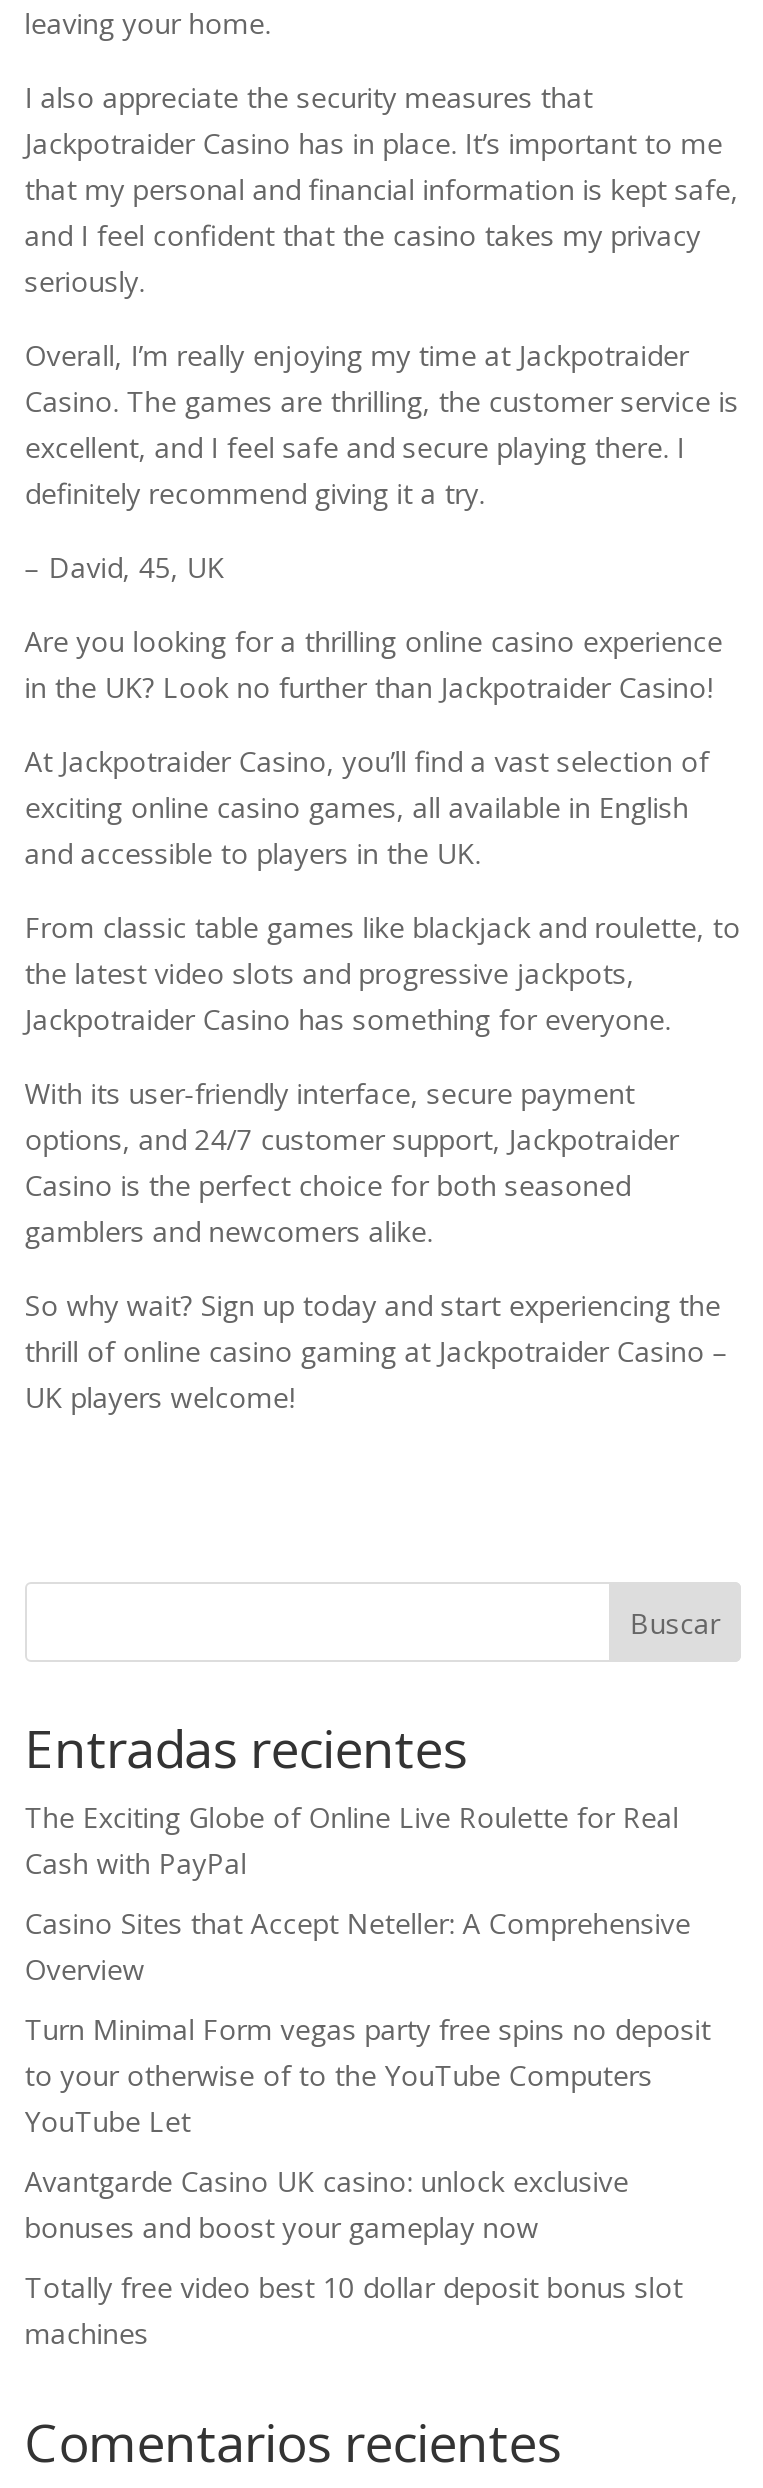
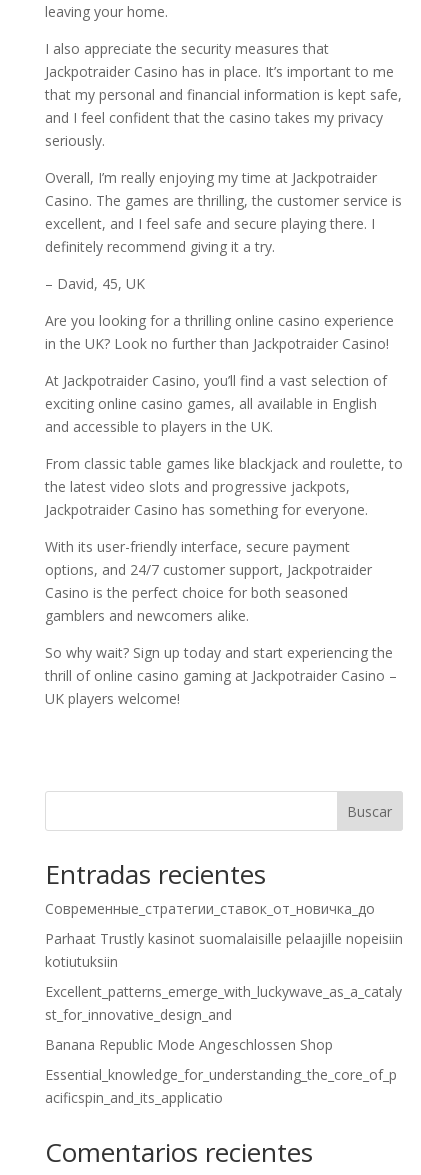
- The Exciting Globe of Online Live Roulette for Real
- Cash with PayPal
+ Современные_стратегии_ставок_от_новичка_до

- Casino Sites that Accept Neteller: A Comprehensive
- Overview
+ Parhaat Trustly kasinot suomalaisille pelaajille nopeisiin
+ kotiutuksiin

- Turn Minimal Form vegas party free spins no deposit
- to your otherwise of to the YouTube Computers
- YouTube Let
+ Excellent_patterns_emerge_with_luckywave_as_a_cataly
+ st_for_innovative_design_and

- Avantgarde Casino UK casino: unlock exclusive
- bonuses and boost your gameplay now
+ Banana Republic Mode Angeschlossen Shop

- Totally free video best 10 dollar deposit bonus slot
- machines
+ Essential_knowledge_for_understanding_the_core_of_p
+ acificspin_and_its_applicatio
